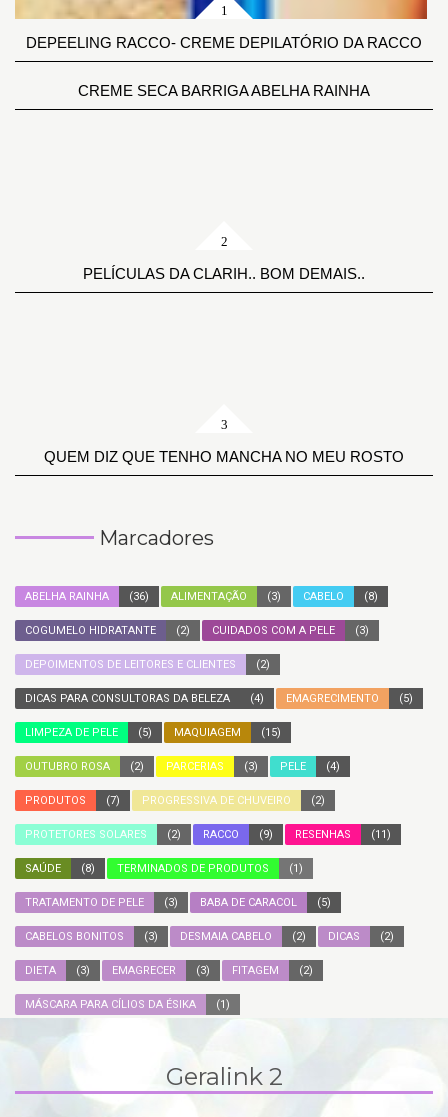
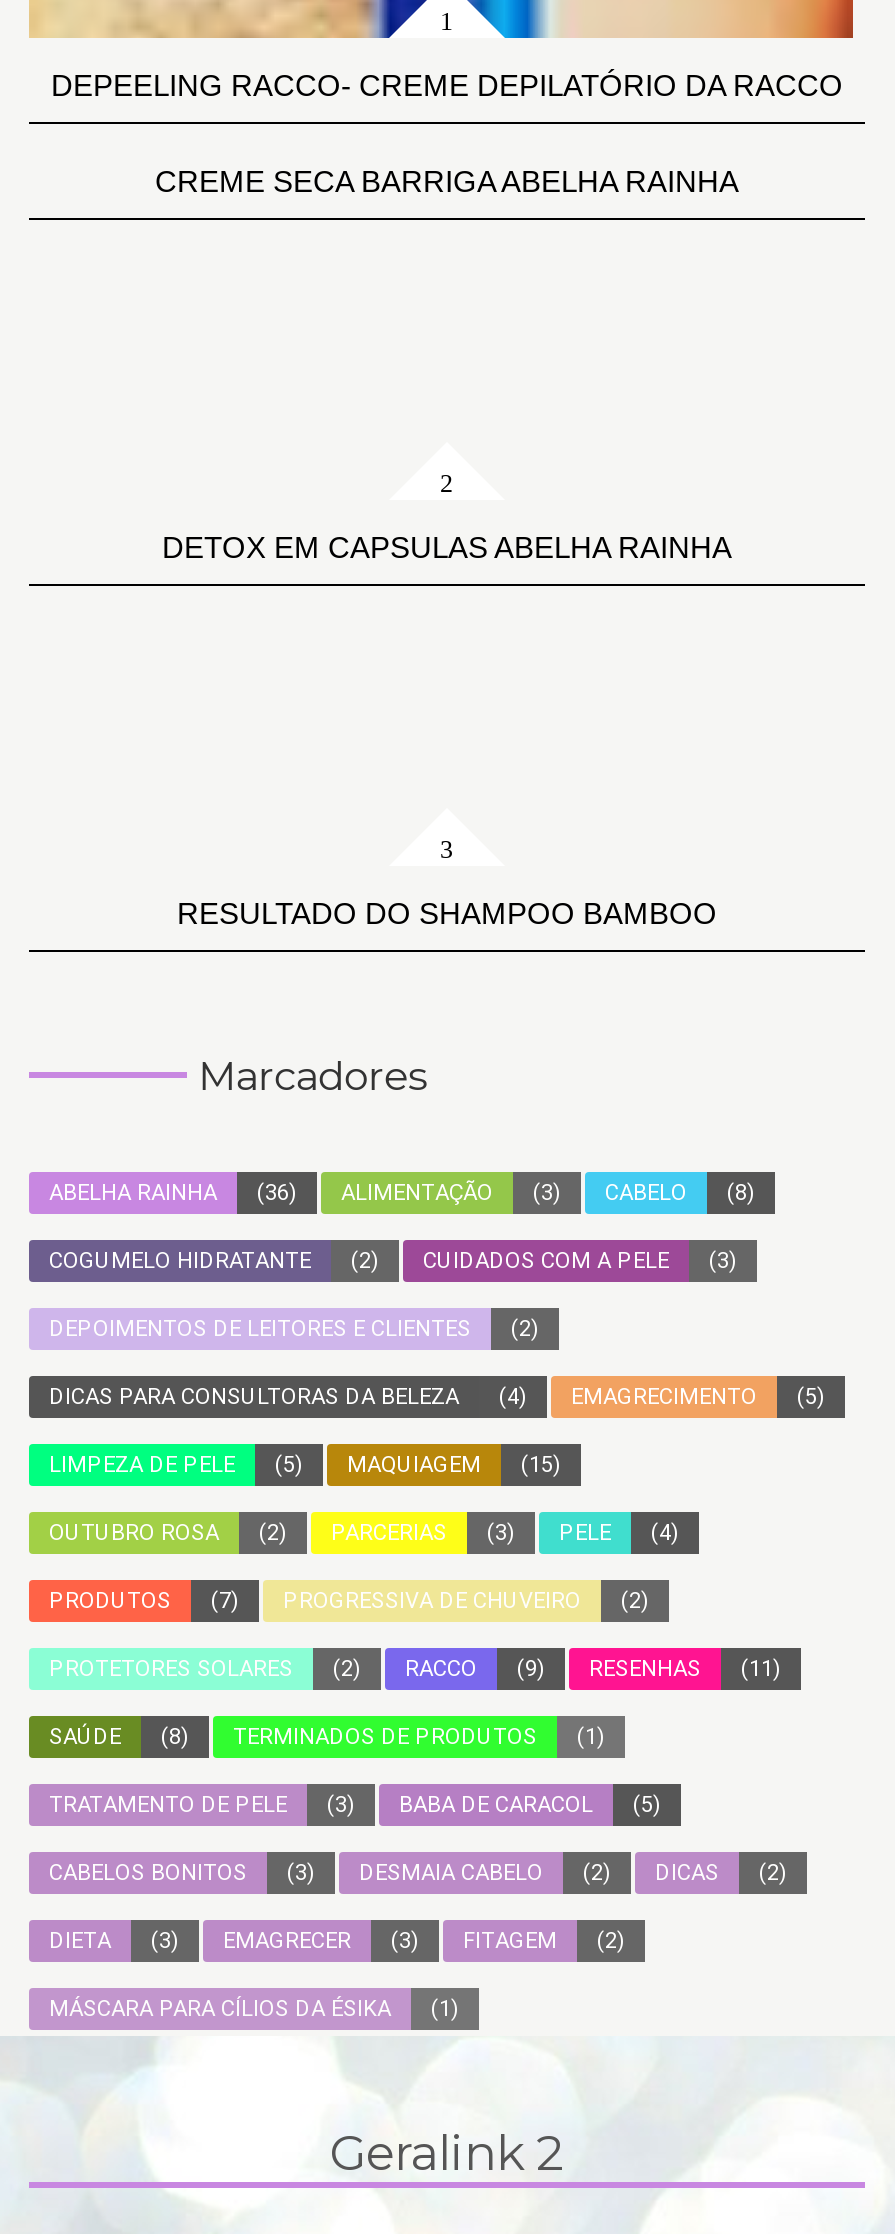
- PELÍCULAS DA CLARIH.. BOM DEMAIS..
+ DETOX EM CAPSULAS ABELHA RAINHA

- QUEM DIZ QUE TENHO MANCHA NO MEU ROSTO
+ RESULTADO DO SHAMPOO BAMBOO
